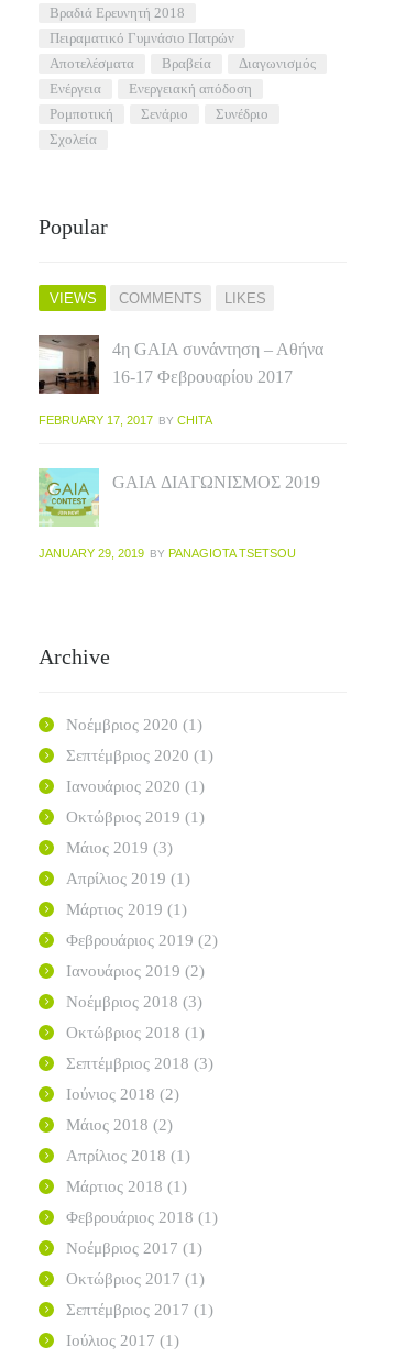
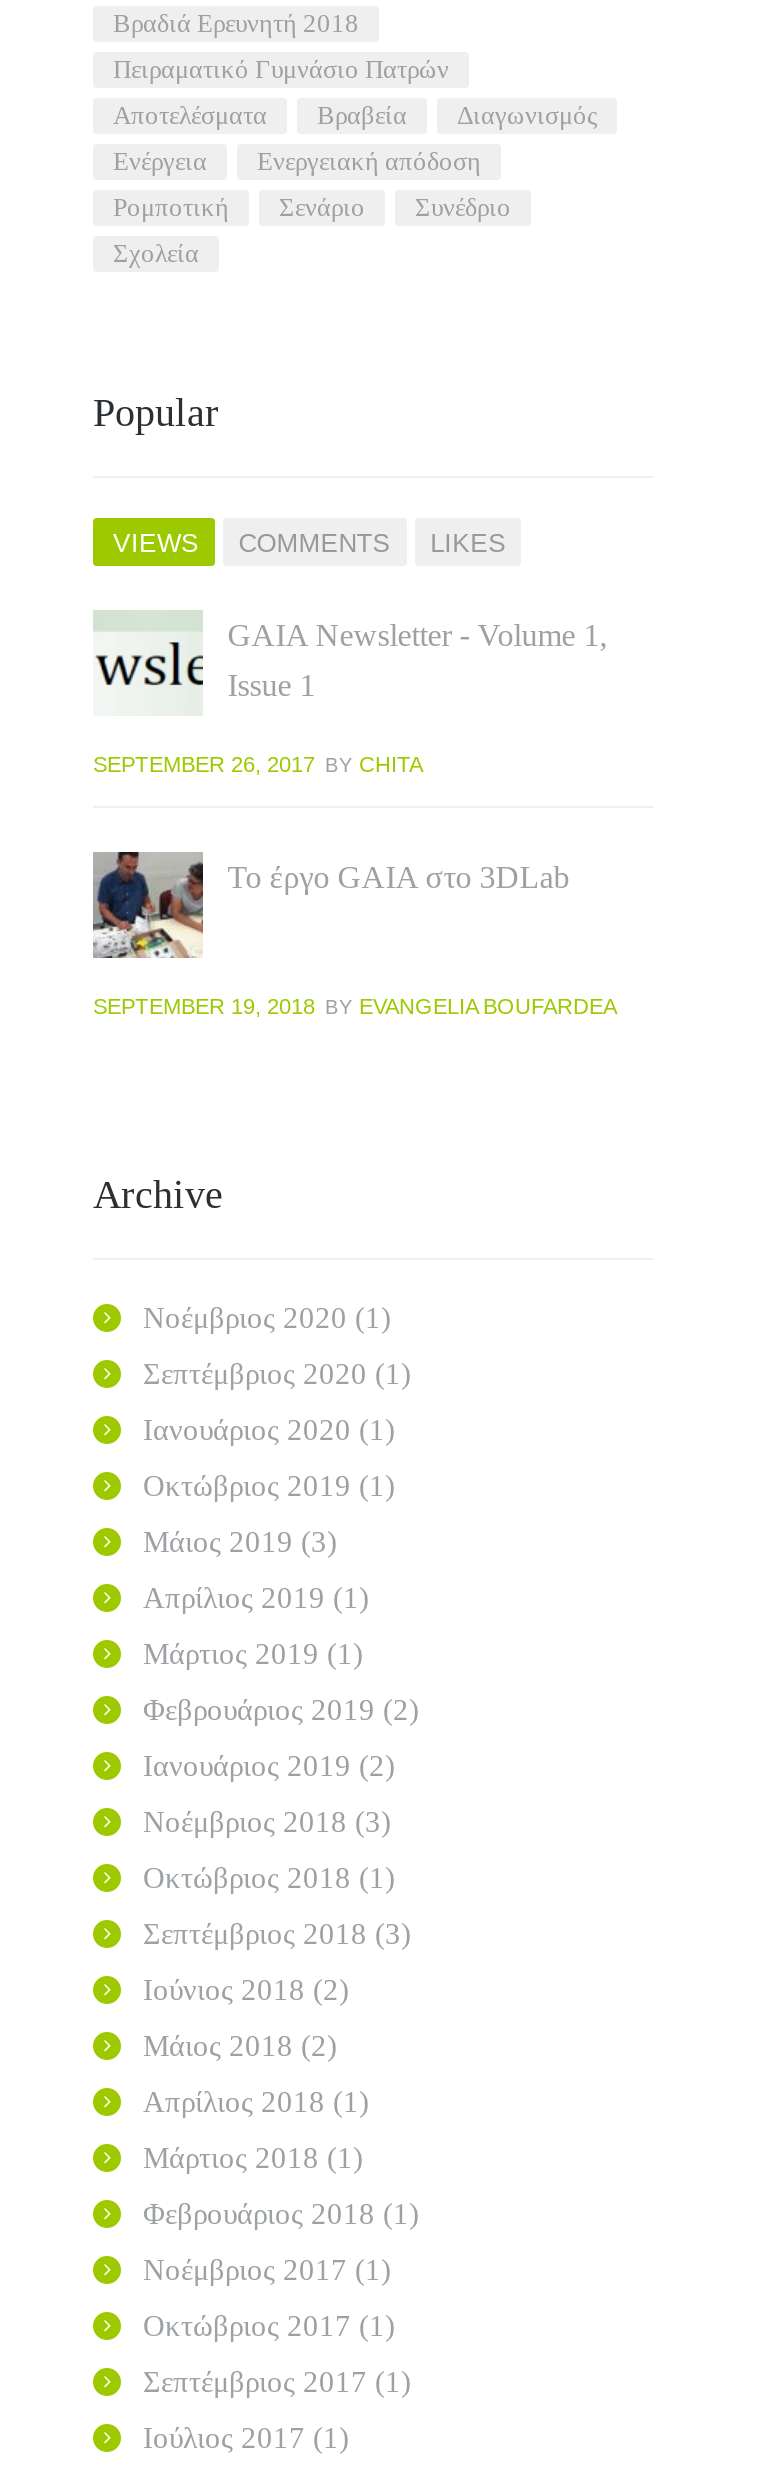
- [image]
- 4η GAIA συνάντηση – Αθήνα
+ [image]
+ GAIA Newsletter - Volume 1,

- 16-17 Φεβρουαρίου 2017
+ Issue 1

- FEBRUARY 17, 2017 BY CHITA
+ SEPTEMBER 26, 2017 BY CHITA

- [image]
- GAIA ΔΙΑΓΩΝΙΣΜΟΣ 2019
+ [image]
+ Το έργο GAIA στο 3DLab

- JANUARY 29, 2019 BY PANAGIOTA TSETSOU
+ SEPTEMBER 19, 2018 BY EVANGELIA BOUFARDEA
